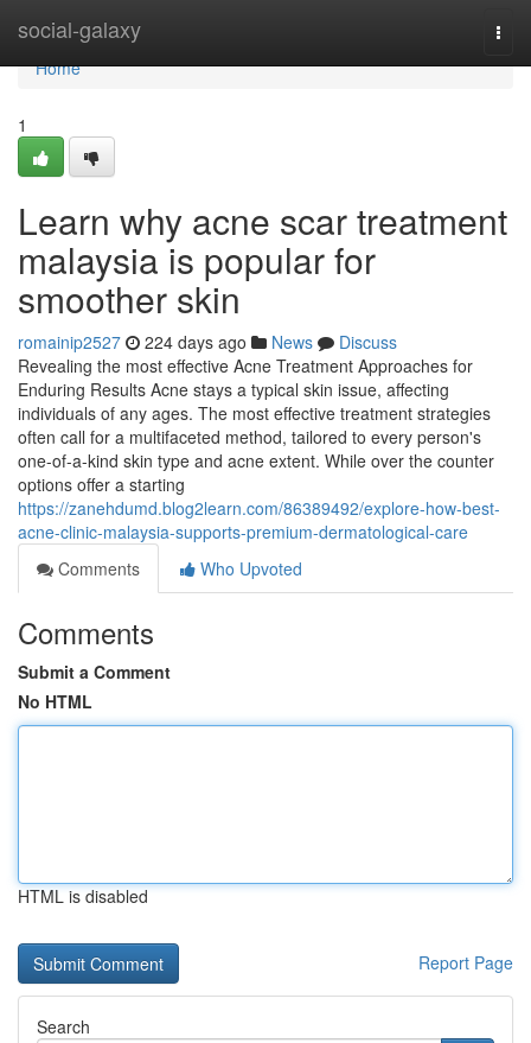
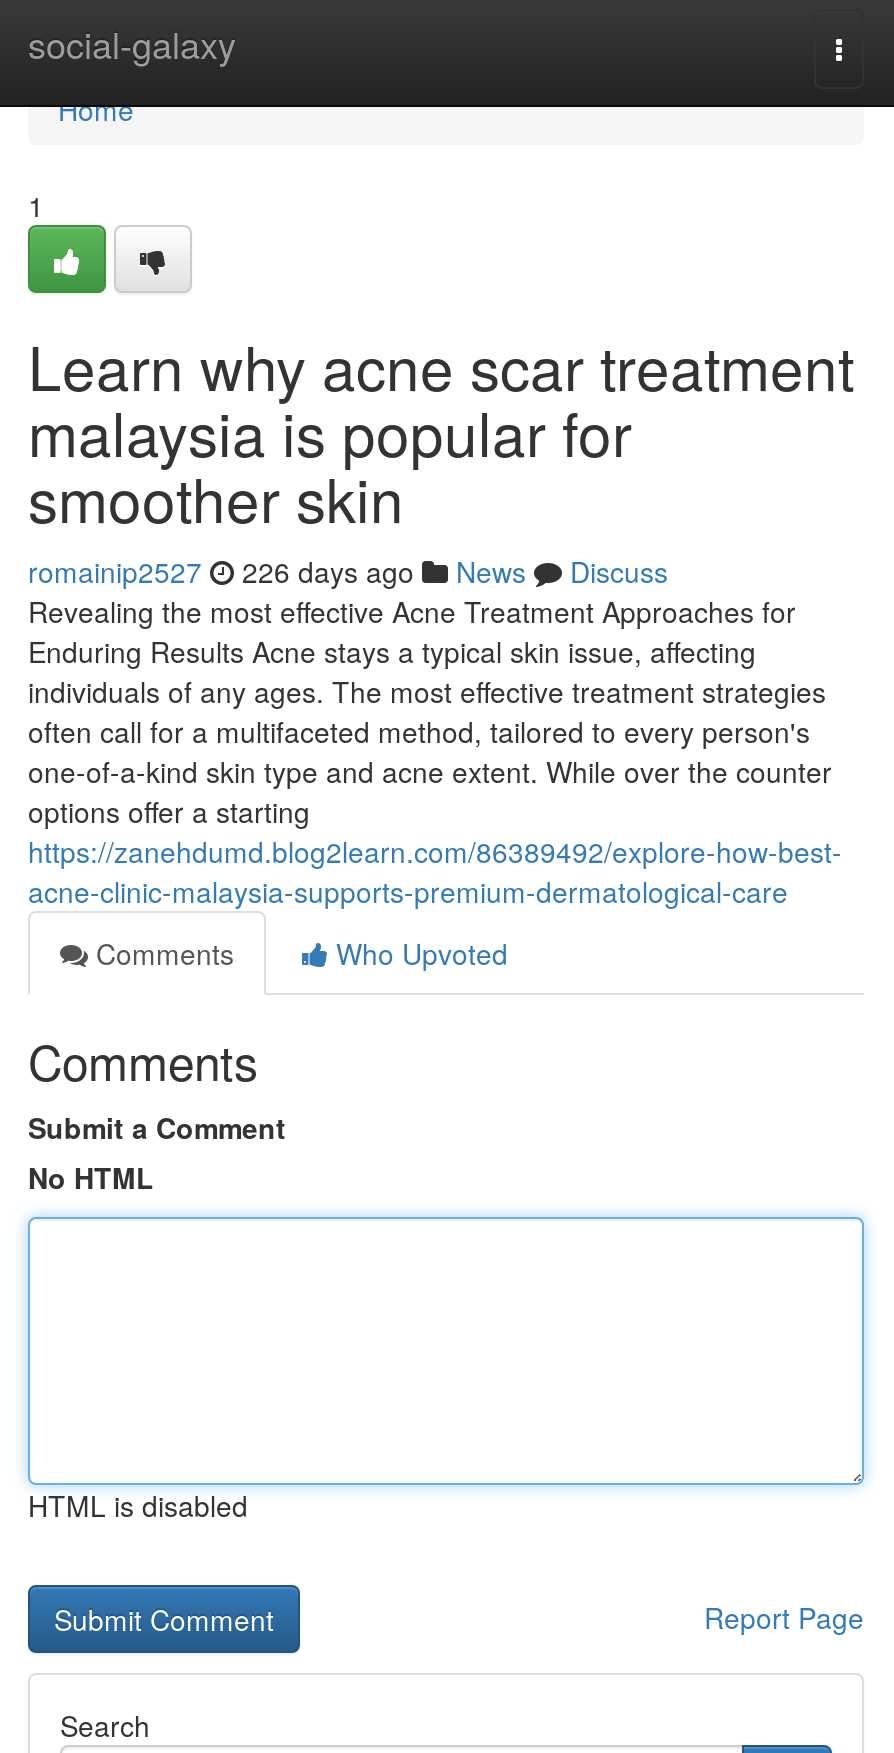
- romainip2527 224 days ago News Discuss
+ romainip2527 226 days ago News Discuss
